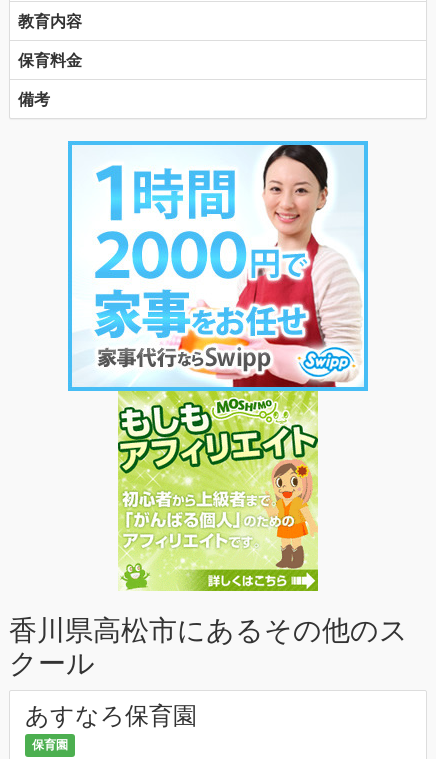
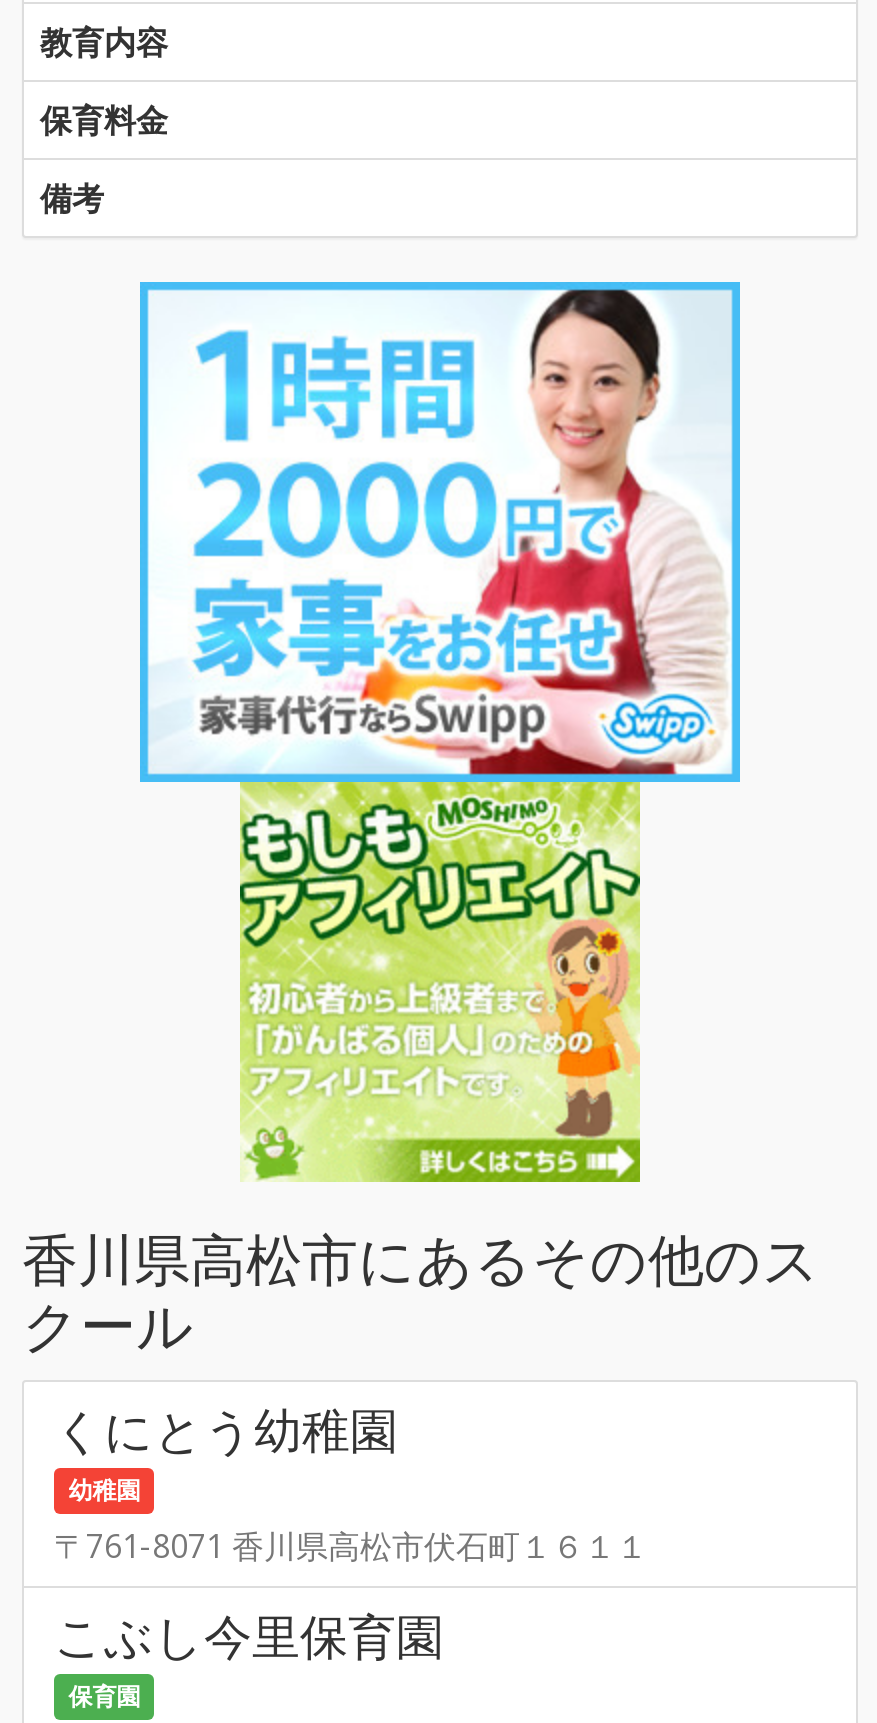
- あすなろ保育園
+ くにとう幼稚園
+ 幼稚園
+ 〒761-8071 香川県高松市伏石町１６１１
+ こぶし今里保育園
